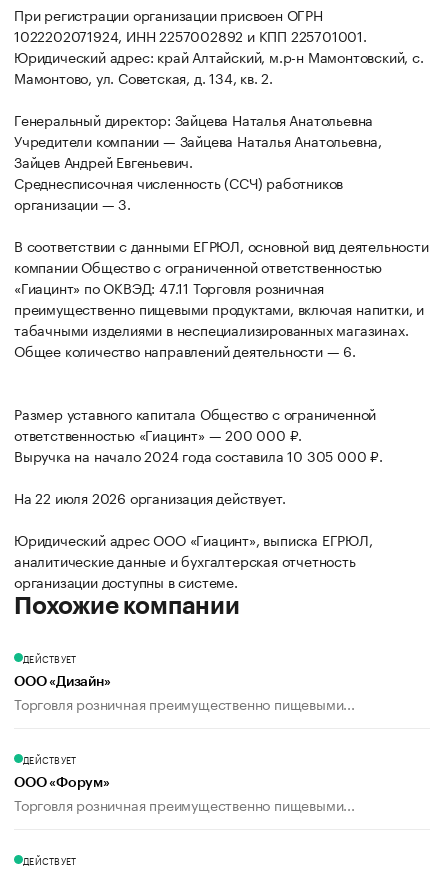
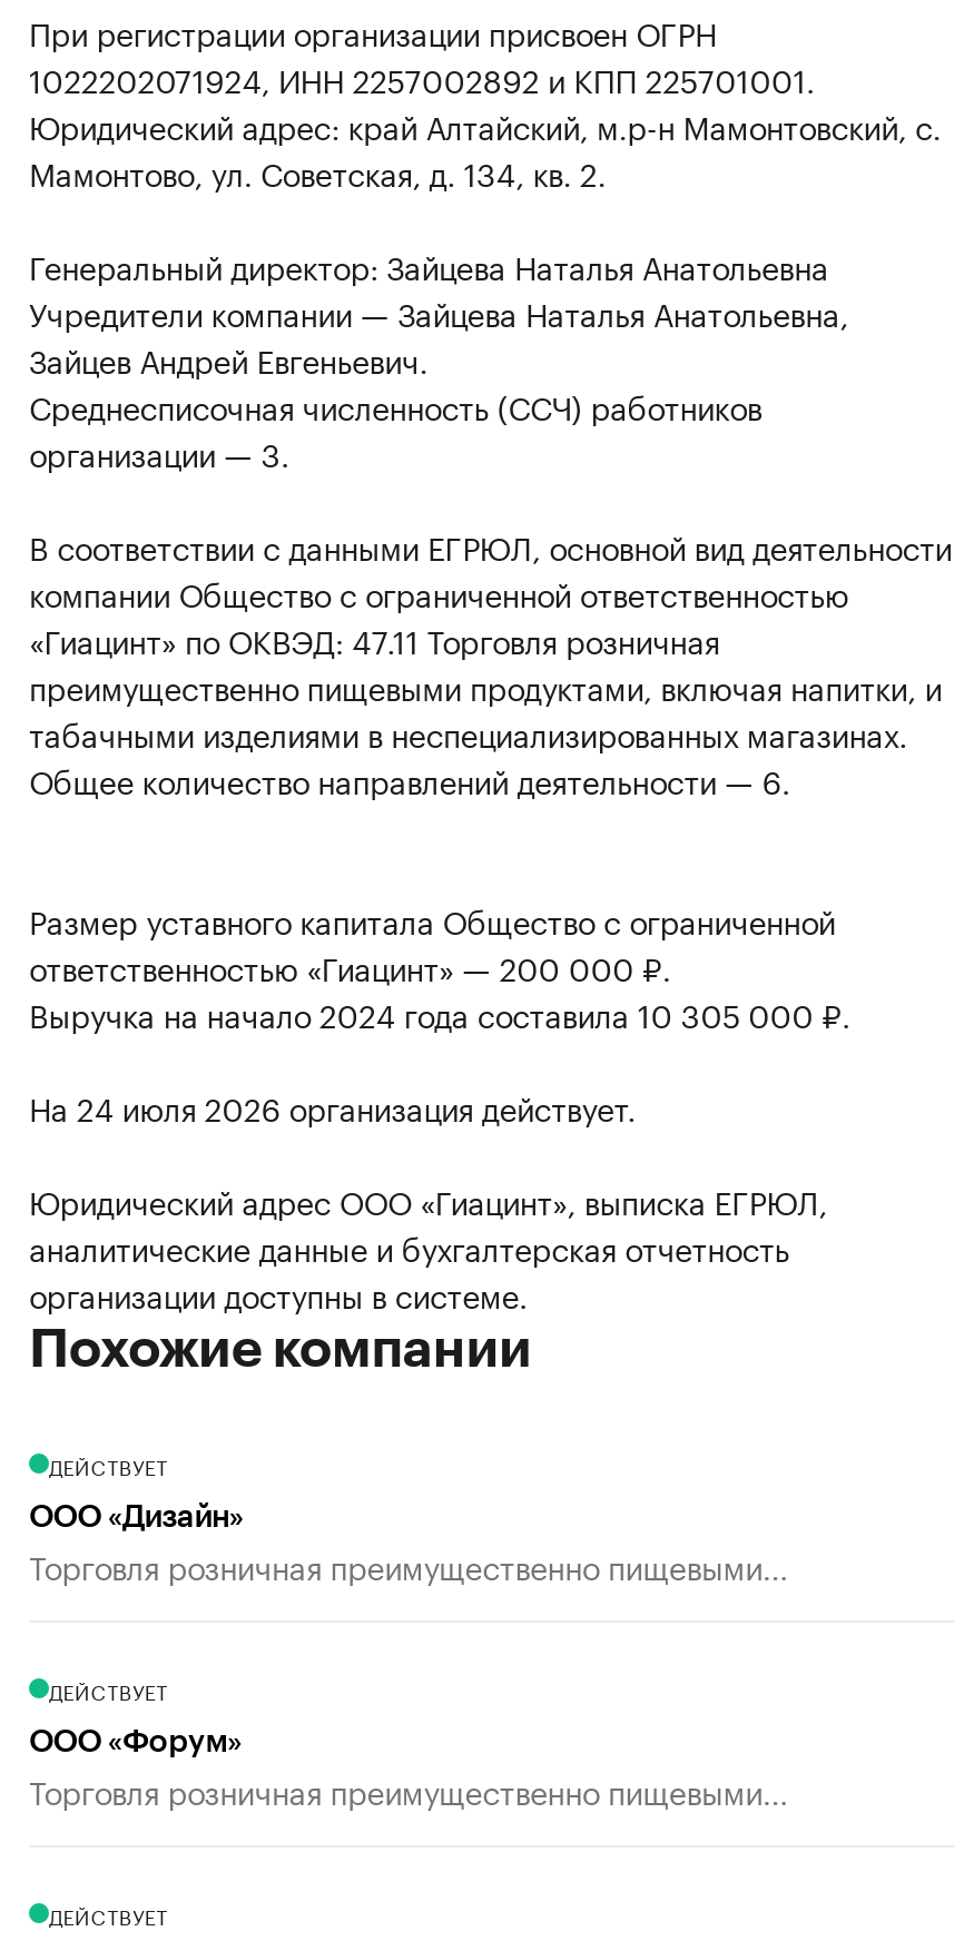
- На 22 июля 2026 организация действует.
+ На 24 июля 2026 организация действует.
